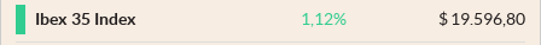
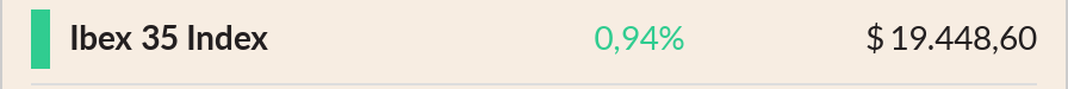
- 1,12%
+ 0,94%

- $ 19.596,80
+ $ 19.448,60
